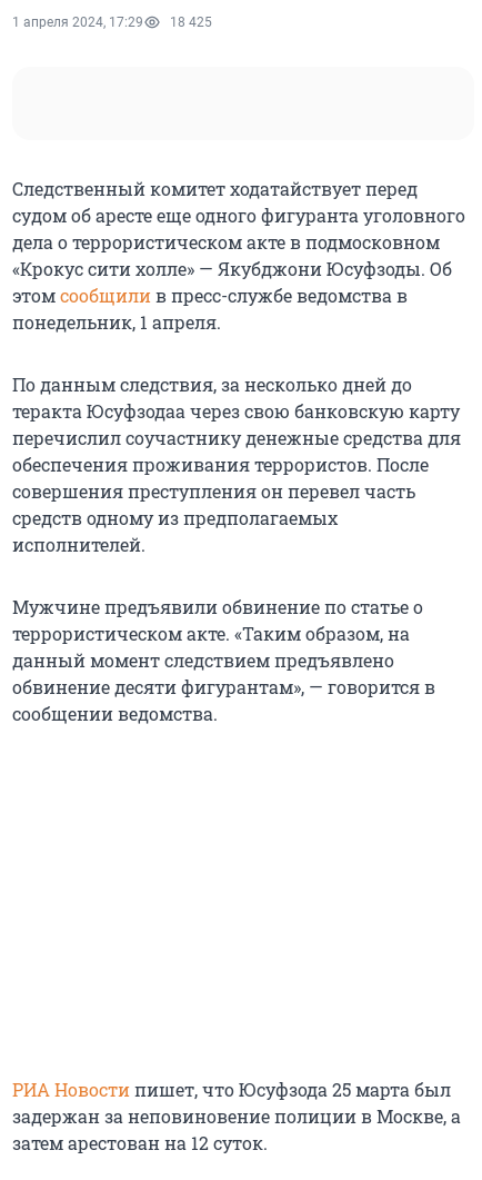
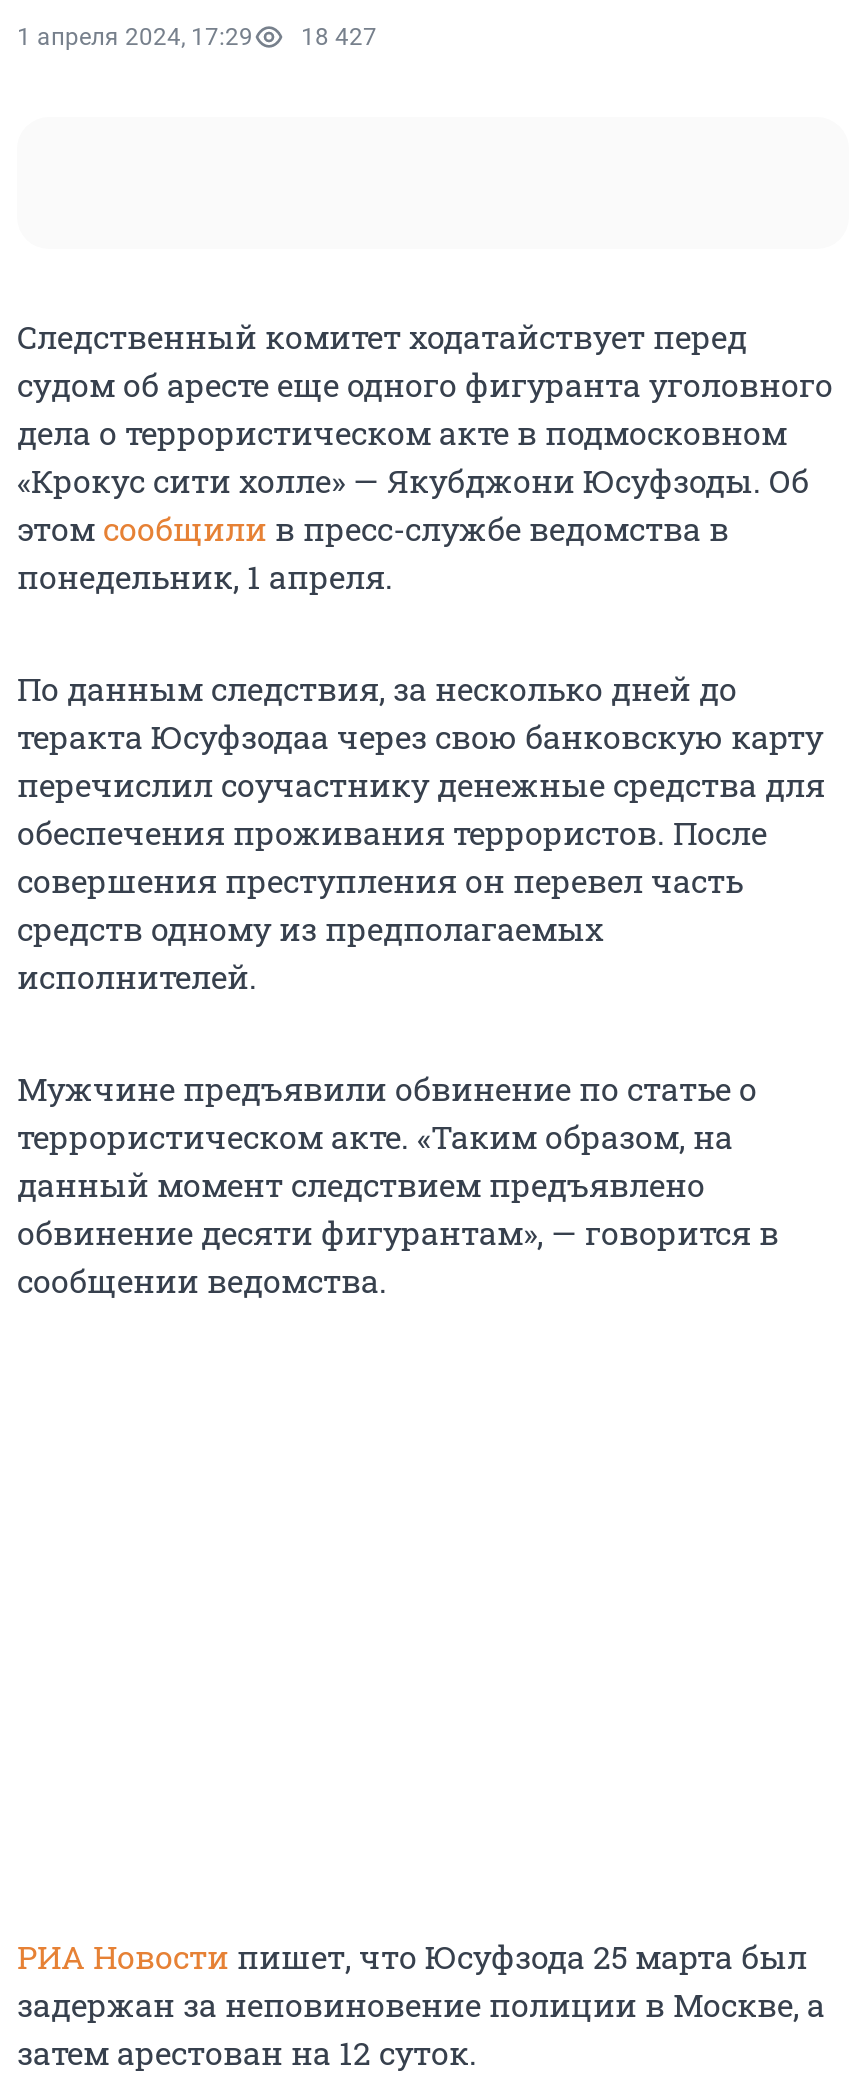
- 1 апреля 2024, 17:29 18 425
+ 1 апреля 2024, 17:29 18 427
